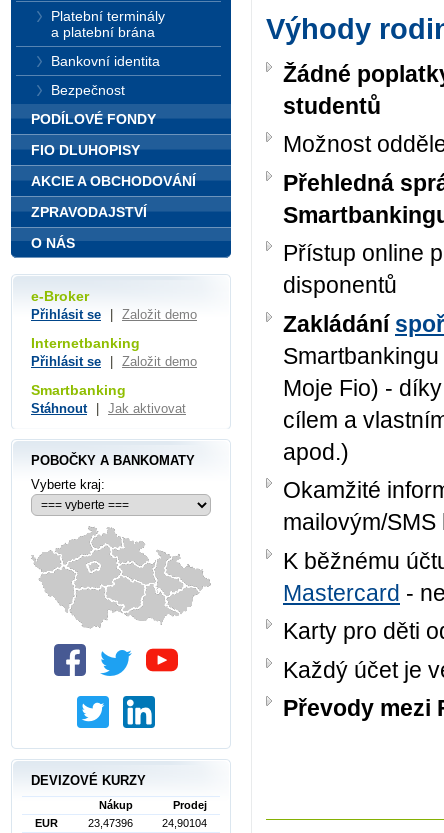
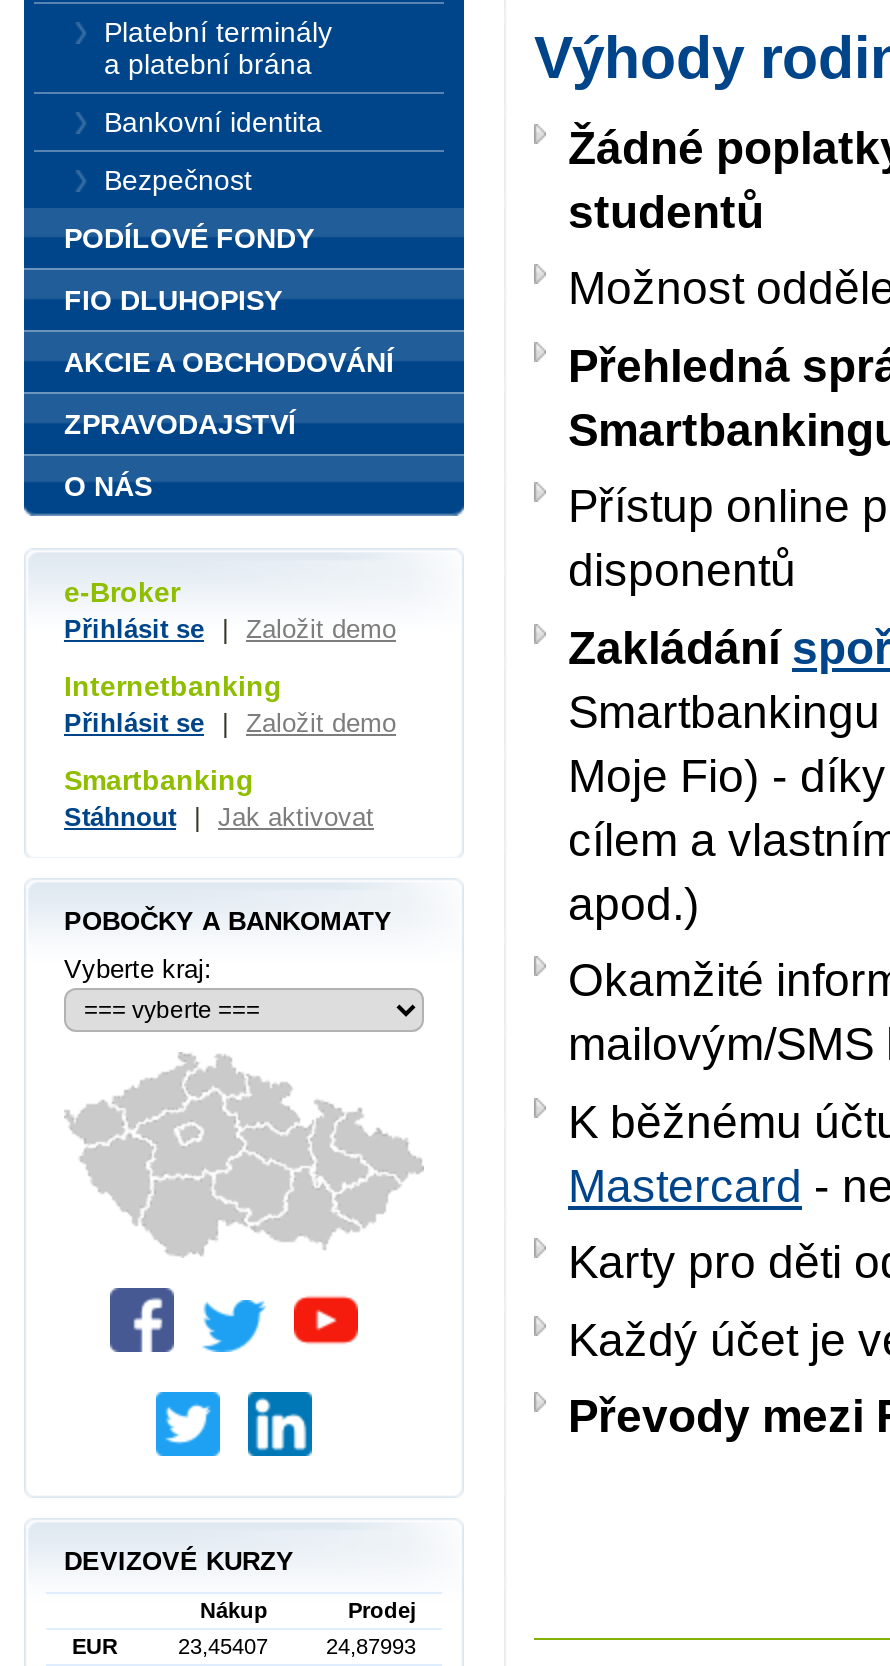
- 23,47396
+ 23,45407

- 24,90104
+ 24,87993
